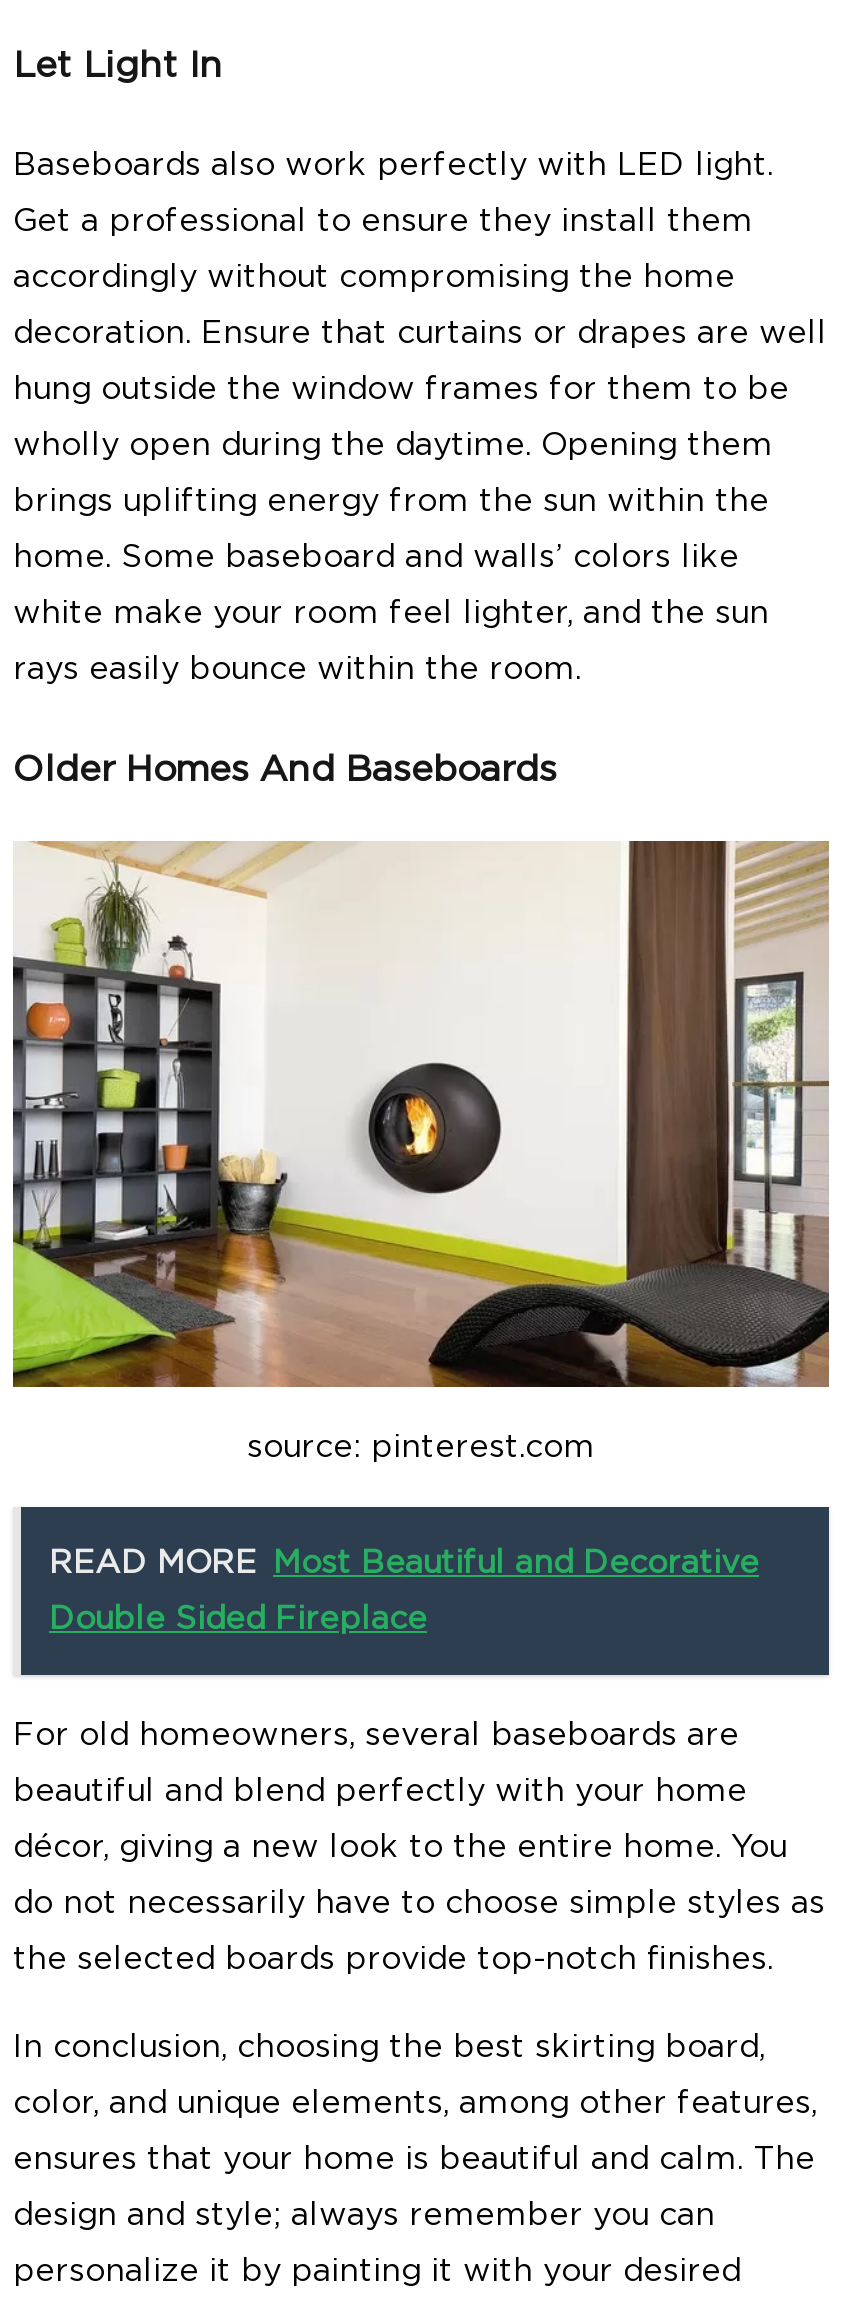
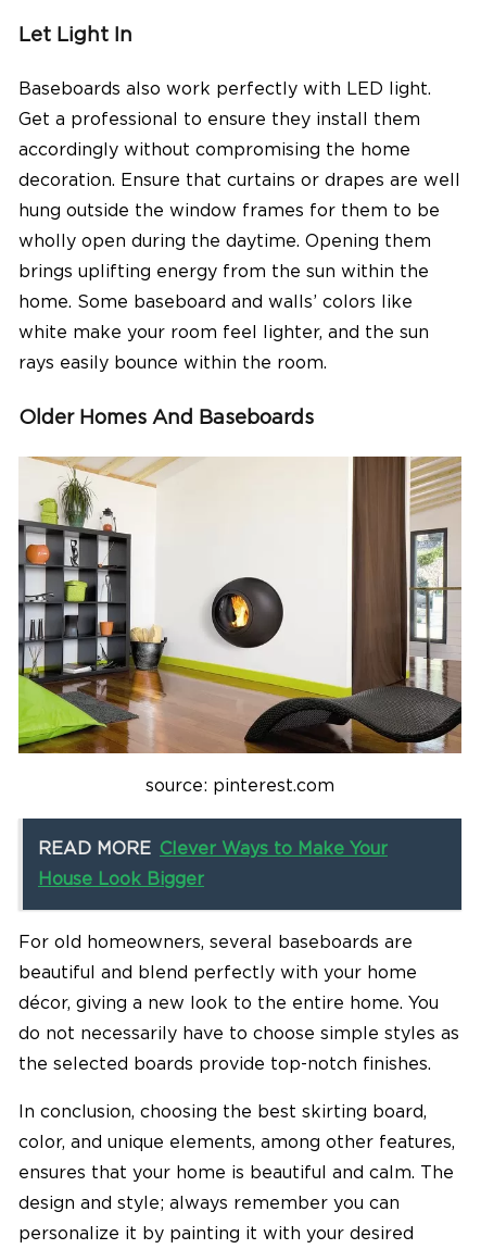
- READ MORE Most Beautiful and Decorative
+ READ MORE Clever Ways to Make Your

- Double Sided Fireplace
+ House Look Bigger
